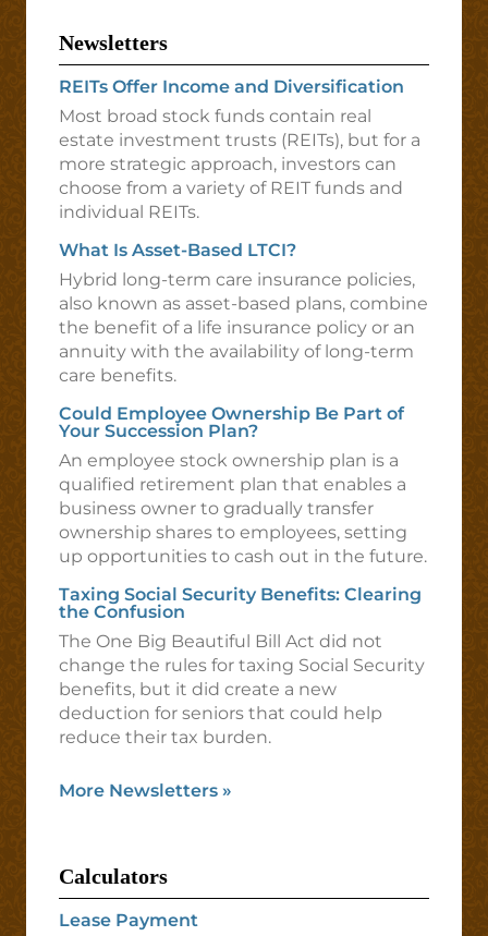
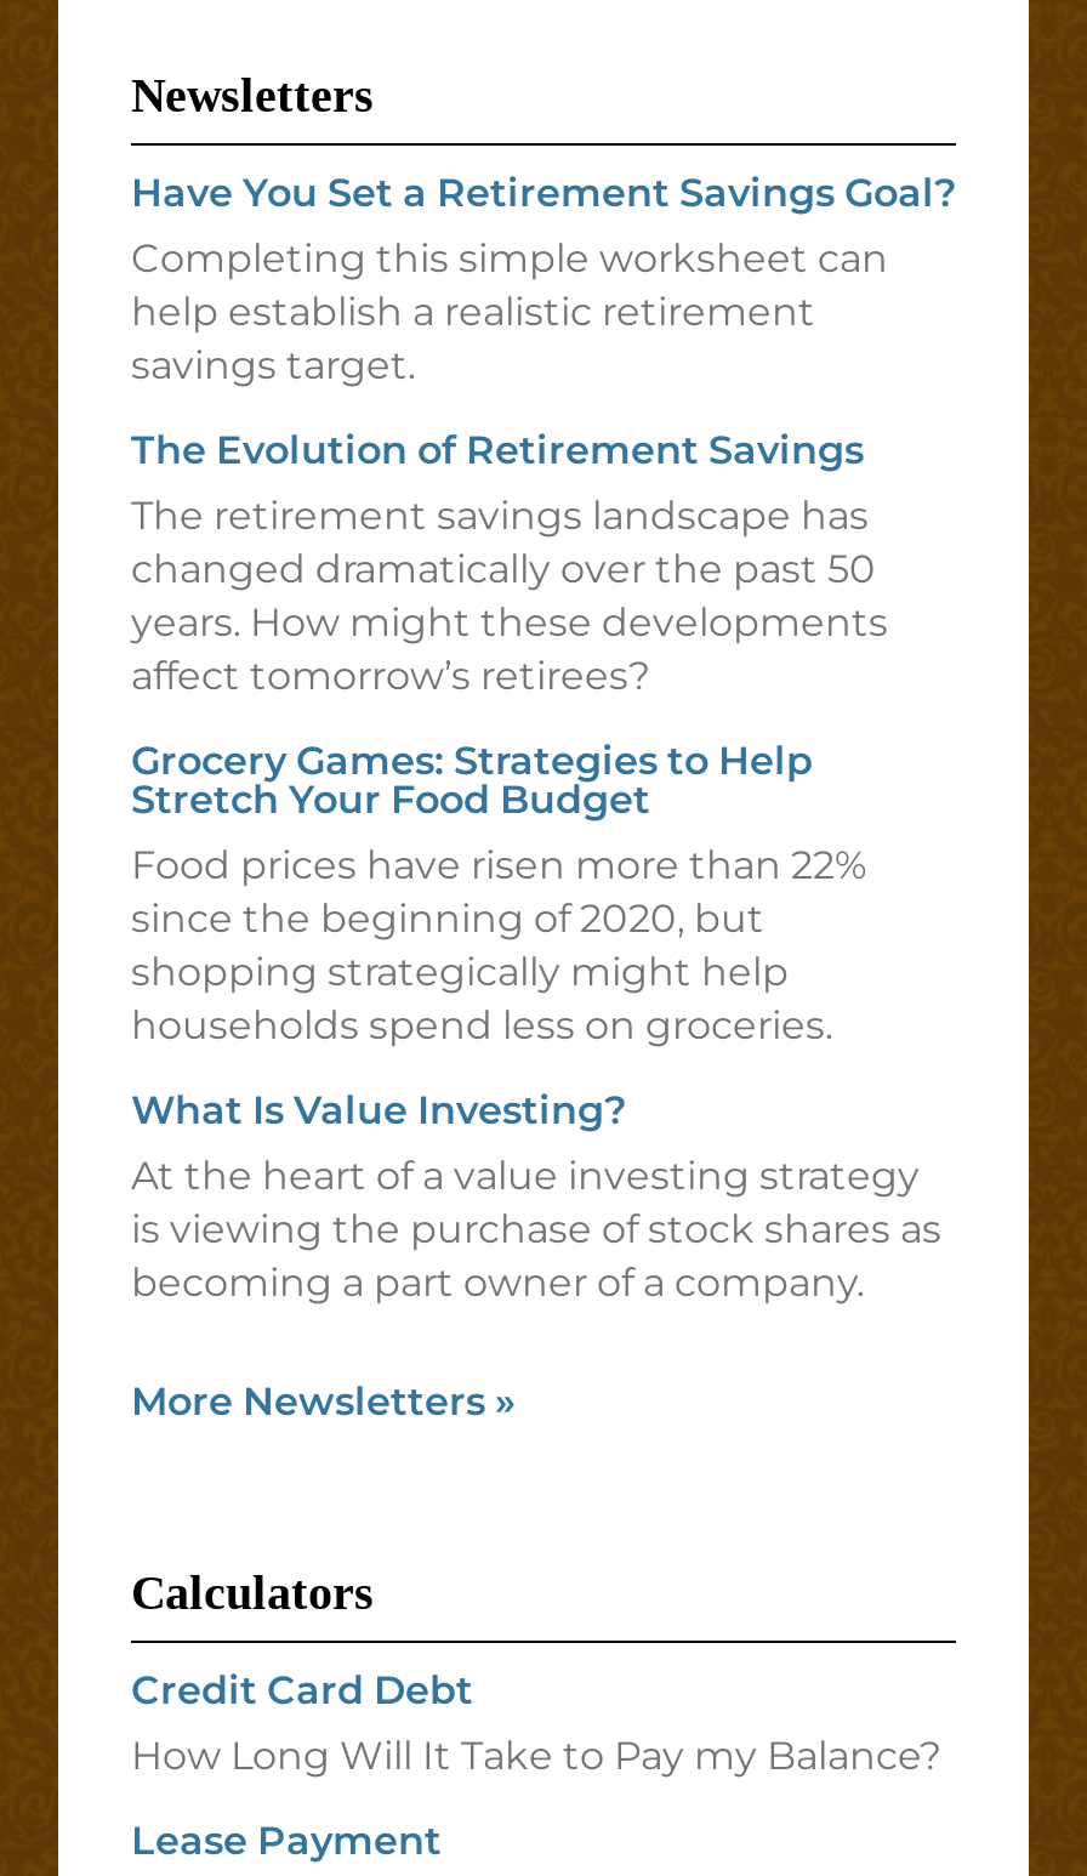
- REITs Offer Income and Diversification
- Most broad stock funds contain real
- estate investment trusts (REITs), but for a
- more strategic approach, investors can
- choose from a variety of REIT funds and
- individual REITs.
+ Have You Set a Retirement Savings Goal?
+ Completing this simple worksheet can
+ help establish a realistic retirement
+ savings target.

- What Is Asset-Based LTCI?
- Hybrid long-term care insurance policies,
- also known as asset-based plans, combine
- the benefit of a life insurance policy or an
- annuity with the availability of long-term
- care benefits.
+ The Evolution of Retirement Savings
+ The retirement savings landscape has
+ changed dramatically over the past 50
+ years. How might these developments
+ affect tomorrow’s retirees?

- Could Employee Ownership Be Part of
- Your Succession Plan?
- An employee stock ownership plan is a
- qualified retirement plan that enables a
- business owner to gradually transfer
- ownership shares to employees, setting
- up opportunities to cash out in the future.
+ Grocery Games: Strategies to Help
+ Stretch Your Food Budget
+ Food prices have risen more than 22%
+ since the beginning of 2020, but
+ shopping strategically might help
+ households spend less on groceries.

- Taxing Social Security Benefits: Clearing
- the Confusion
- The One Big Beautiful Bill Act did not
- change the rules for taxing Social Security
- benefits, but it did create a new
- deduction for seniors that could help
- reduce their tax burden.
+ What Is Value Investing?
+ At the heart of a value investing strategy
+ is viewing the purchase of stock shares as
+ becoming a part owner of a company.

moved up: More Newsletters» | Calculators

+ Credit Card Debt
+ How Long Will It Take to Pay my Balance?
